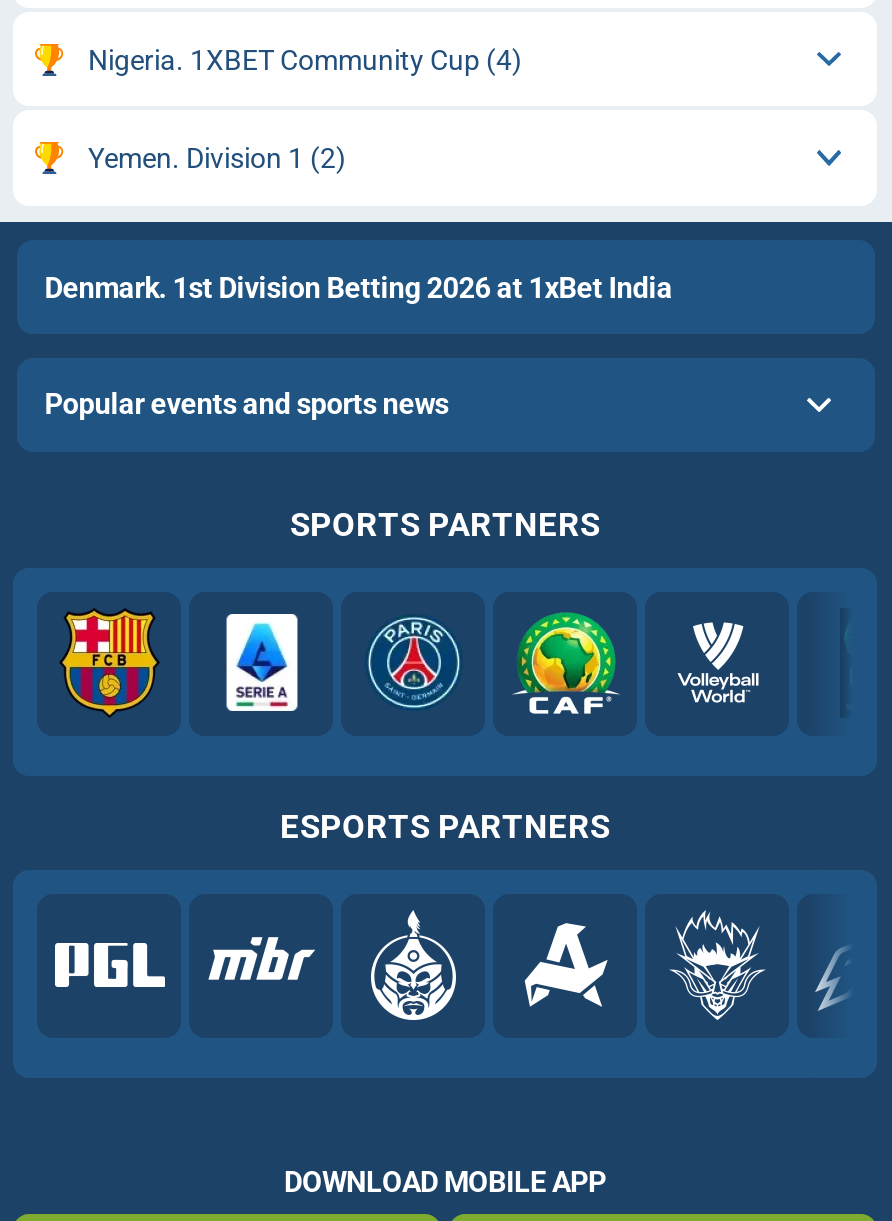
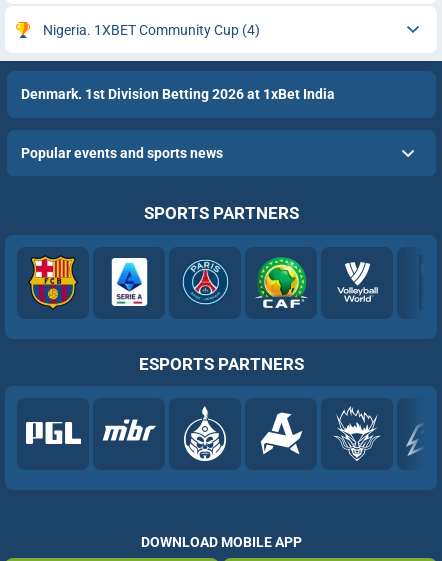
- Yemen. Division 1 (2)
